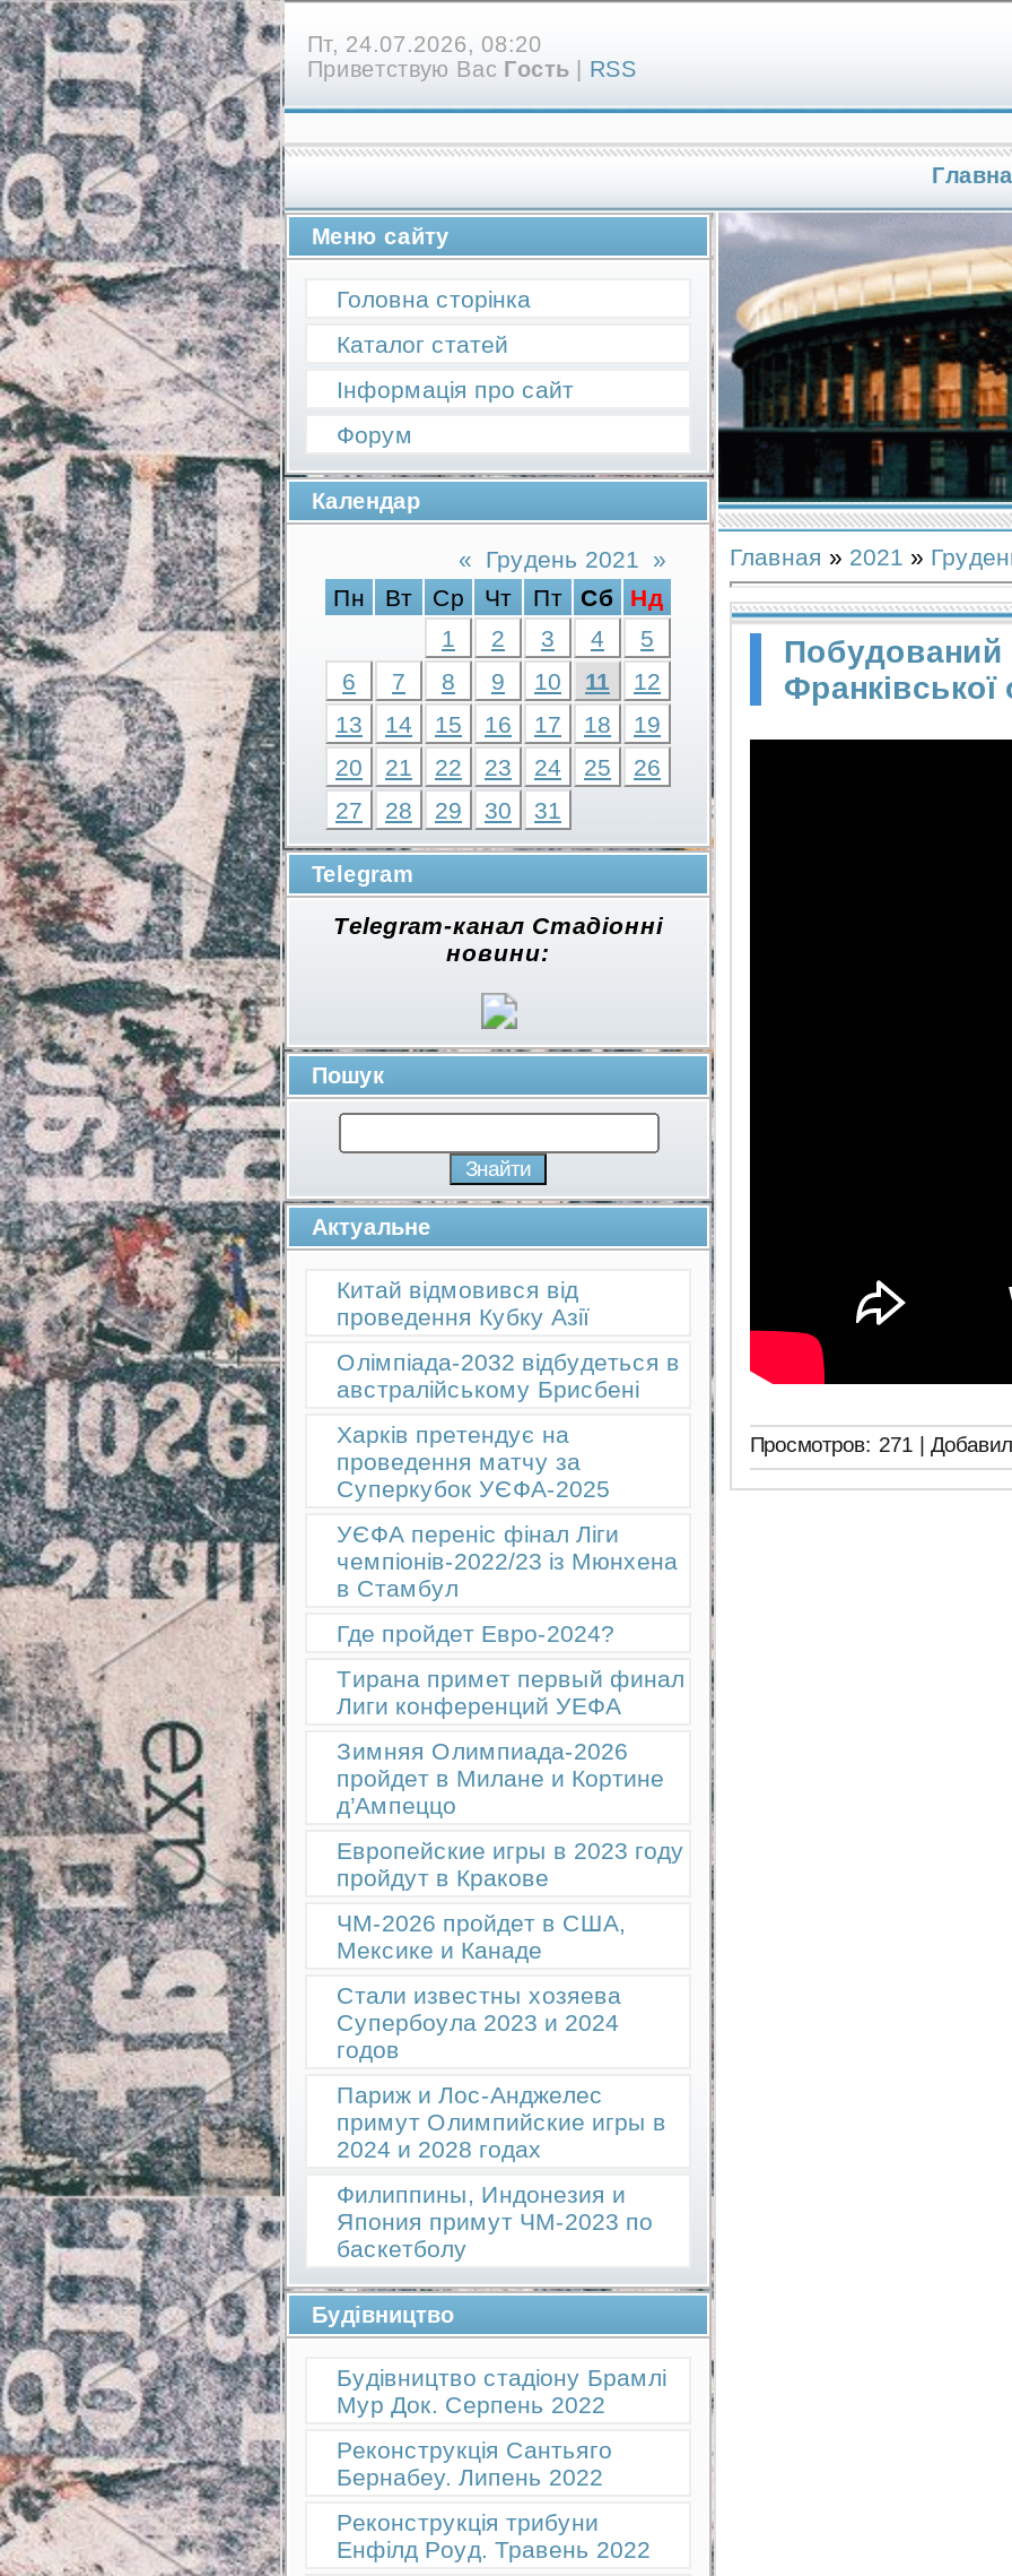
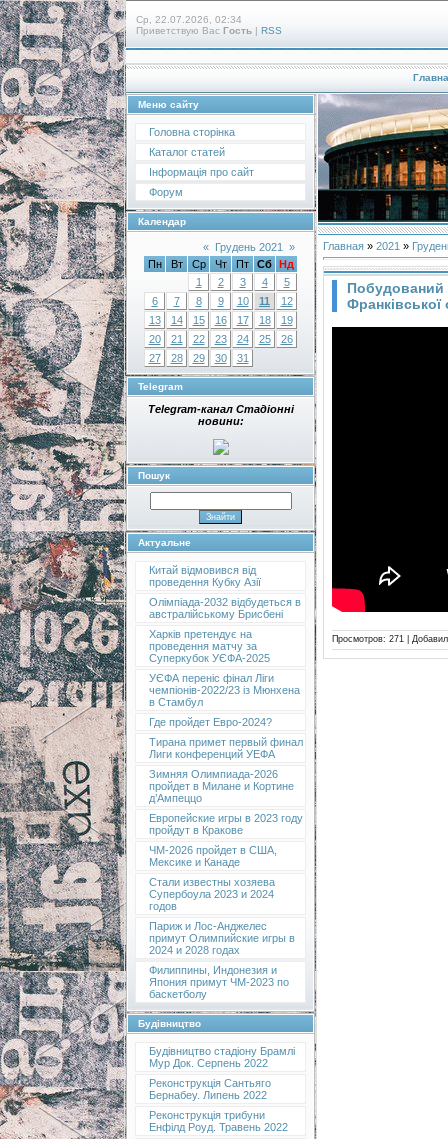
- Пт, 24.07.2026, 08:20
+ Ср, 22.07.2026, 02:34
